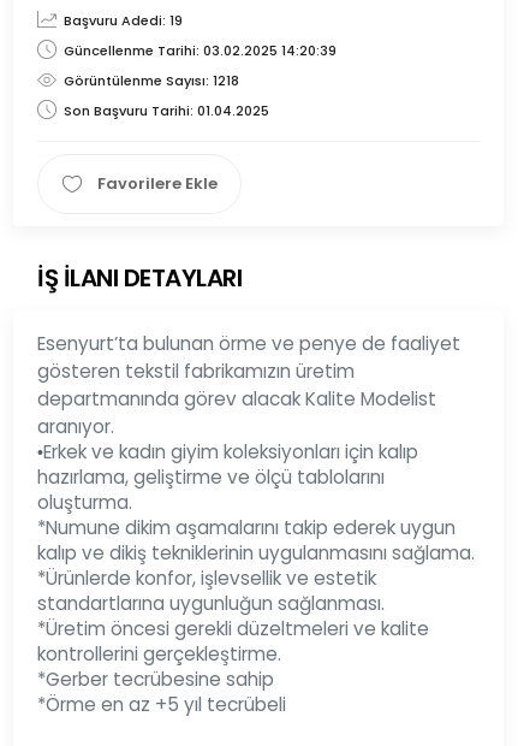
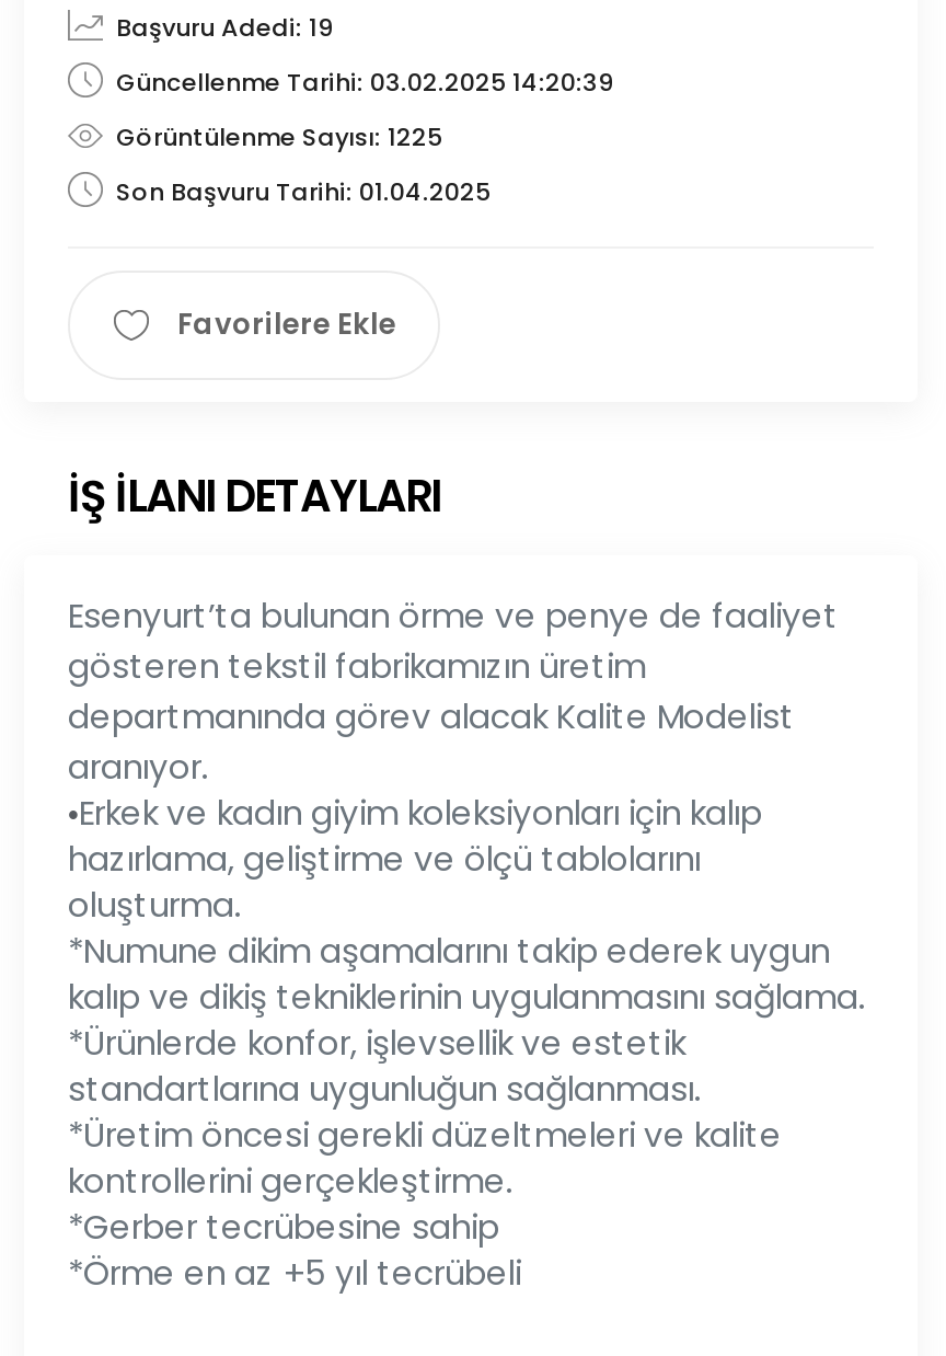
- Görüntülenme Sayısı: 1218
+ Görüntülenme Sayısı: 1225
